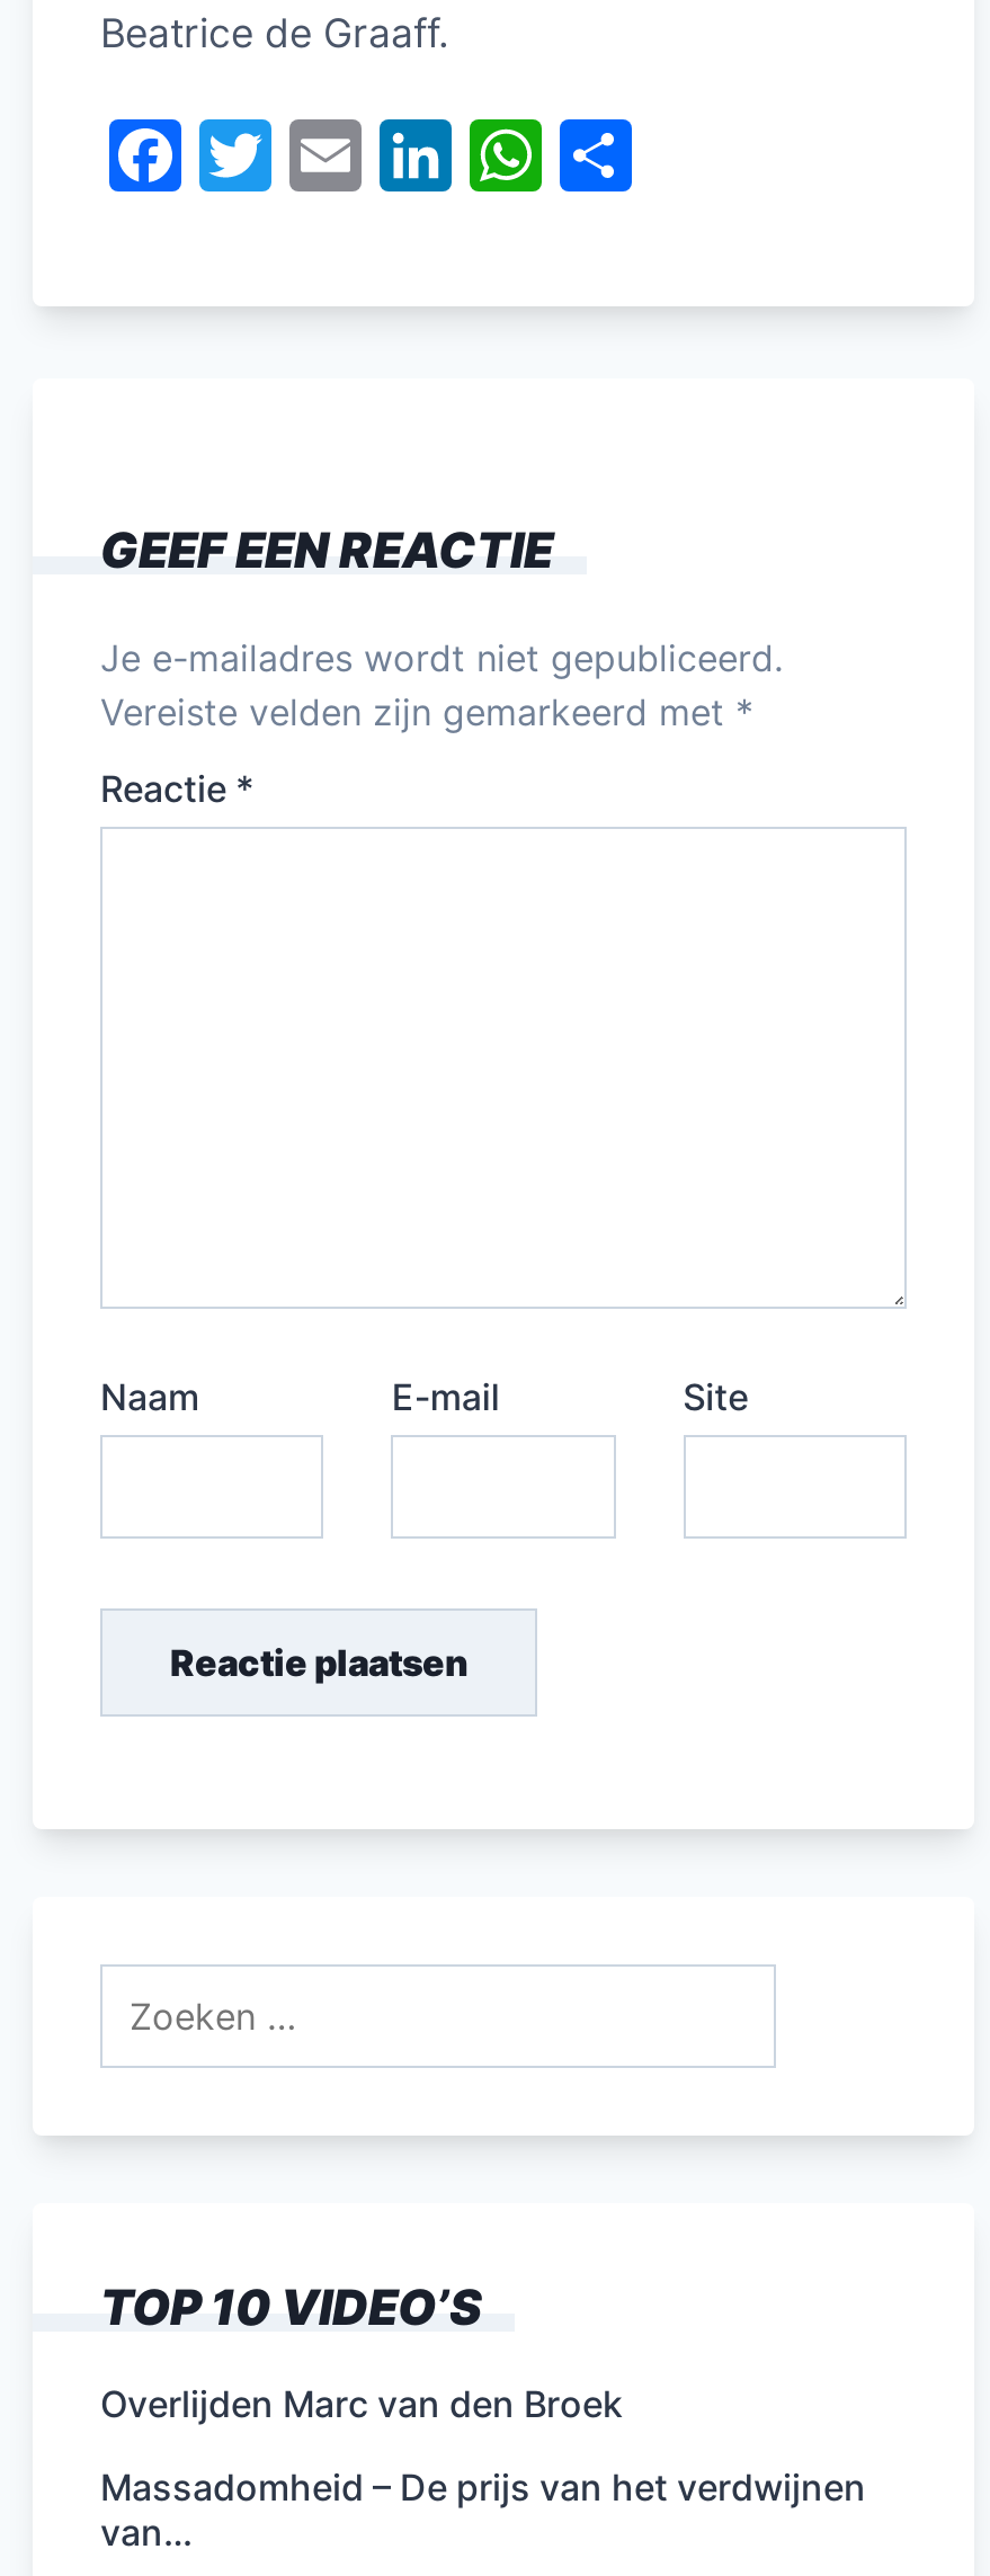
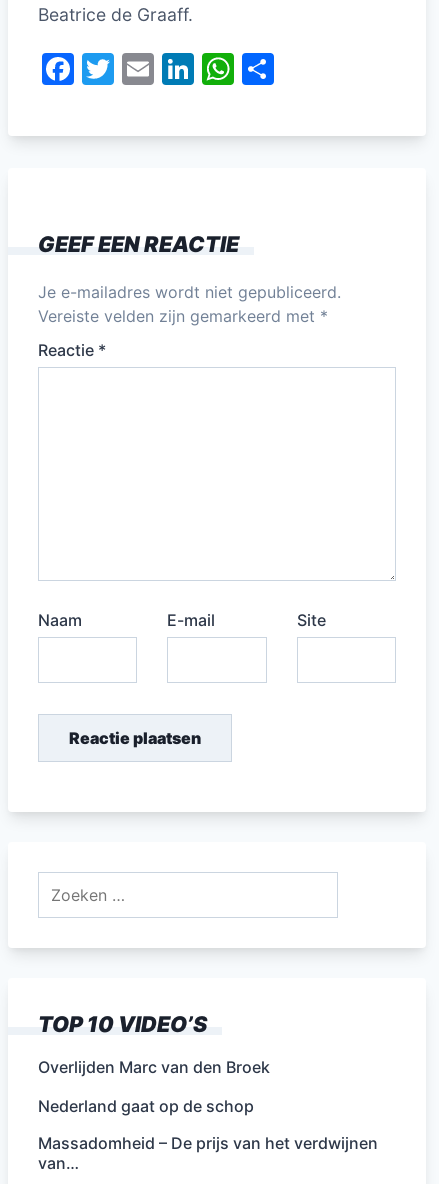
+ Nederland gaat op de schop
